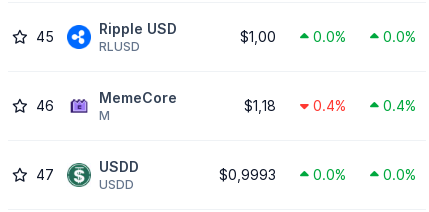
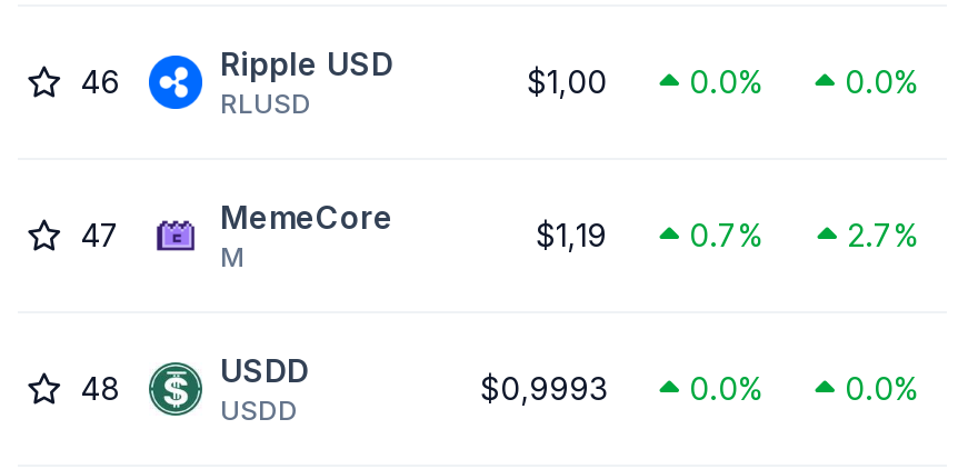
- 45
+ 46

- 46
+ 47

- $1,18
+ $1,19

- 0.4%
+ 0.7%

- 0.4%
+ 2.7%

- 47
+ 48
